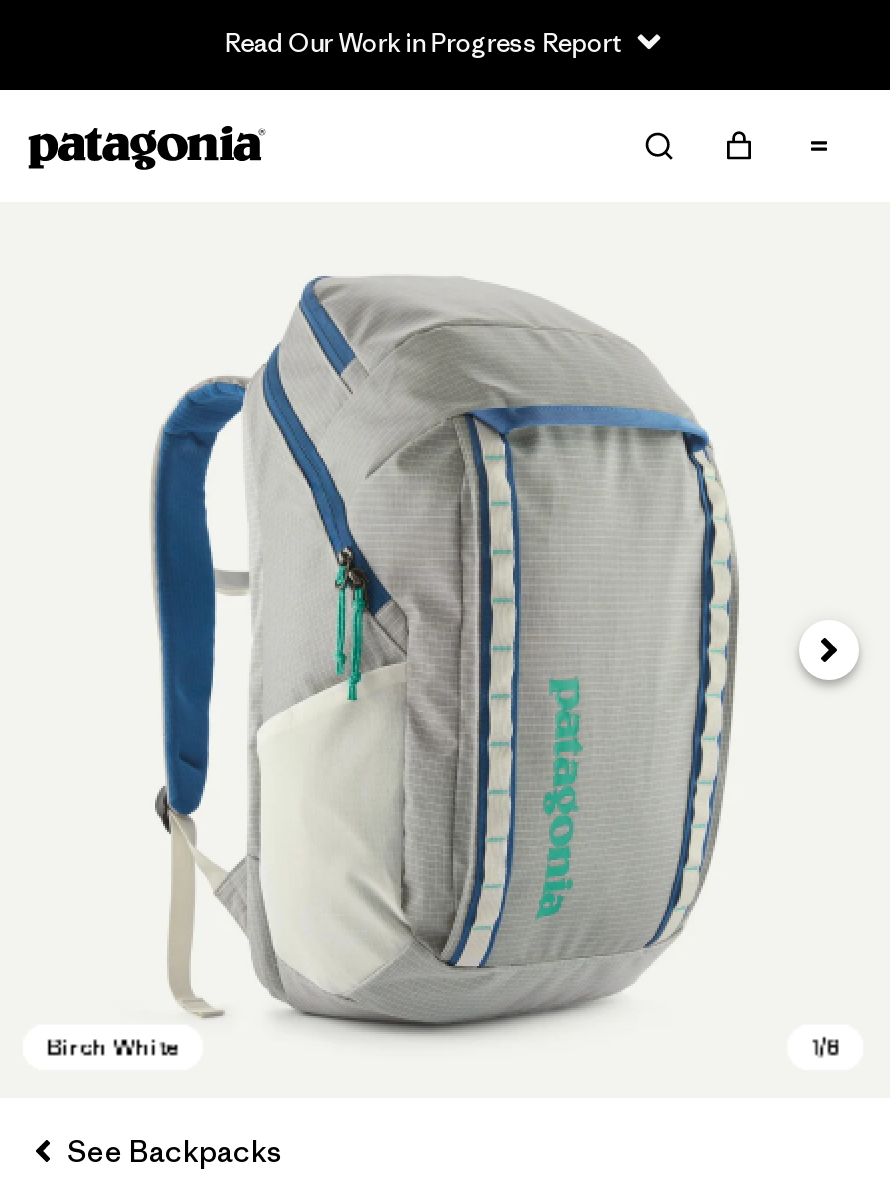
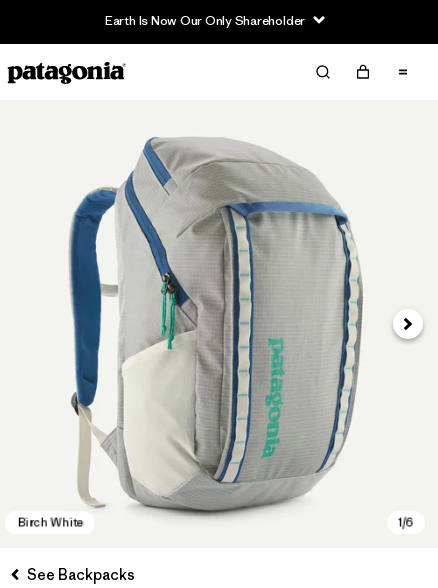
- Read Our Work in Progress Report
+ Earth Is Now Our Only Shareholder
